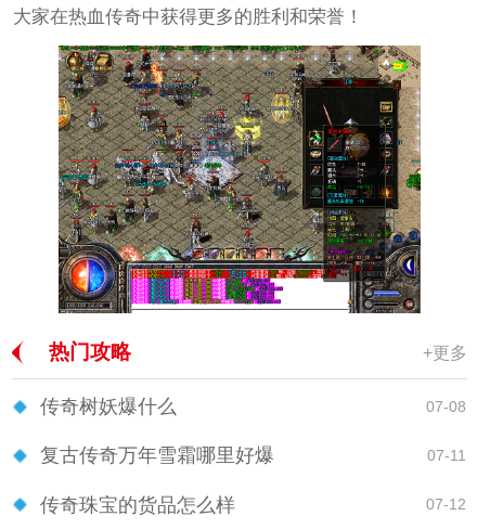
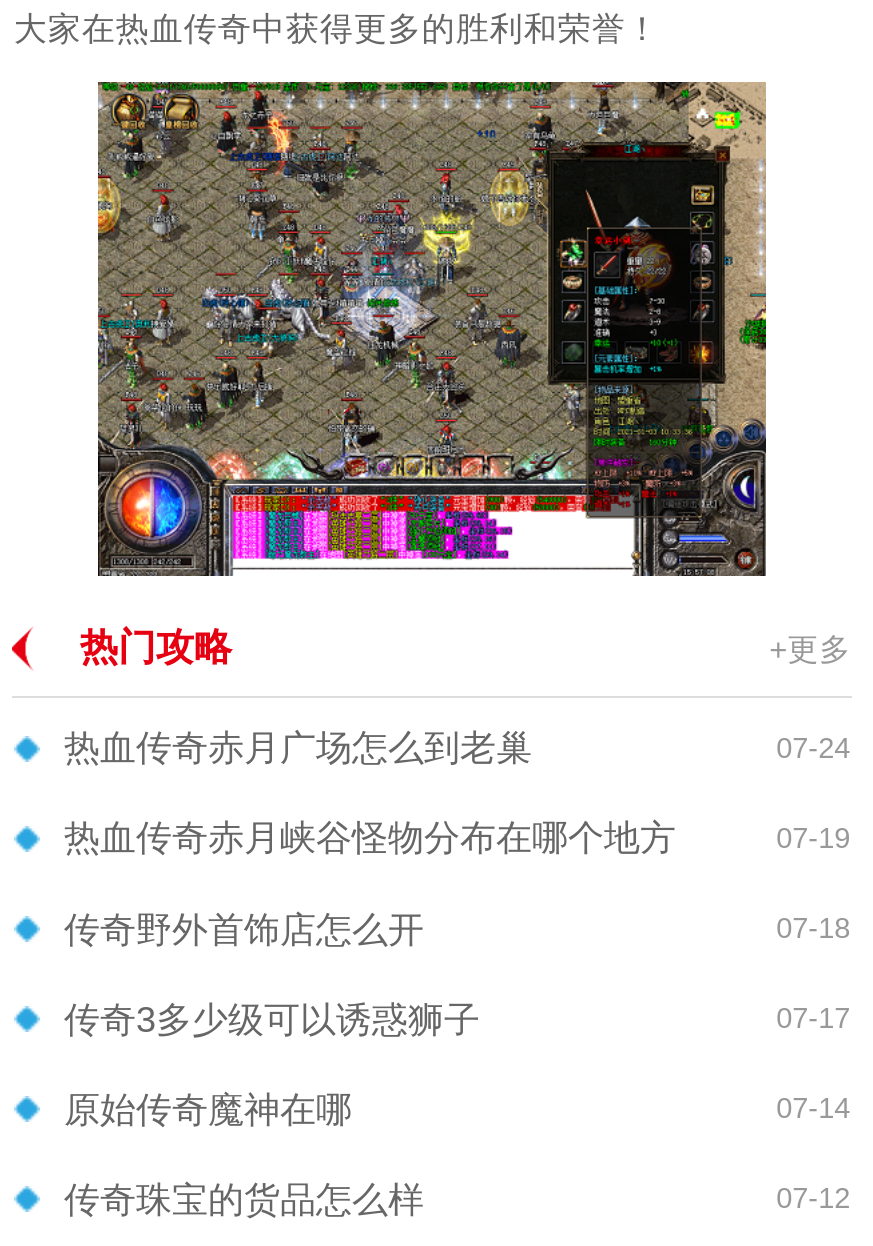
- 传奇树妖爆什么
- 07-08
- 复古传奇万年雪霜哪里好爆
- 07-11
+ 热血传奇赤月广场怎么到老巢
+ 07-24
+ 热血传奇赤月峡谷怪物分布在哪个地方
+ 07-19
+ 传奇野外首饰店怎么开
+ 07-18
+ 传奇3多少级可以诱惑狮子
+ 07-17
+ 原始传奇魔神在哪
+ 07-14
